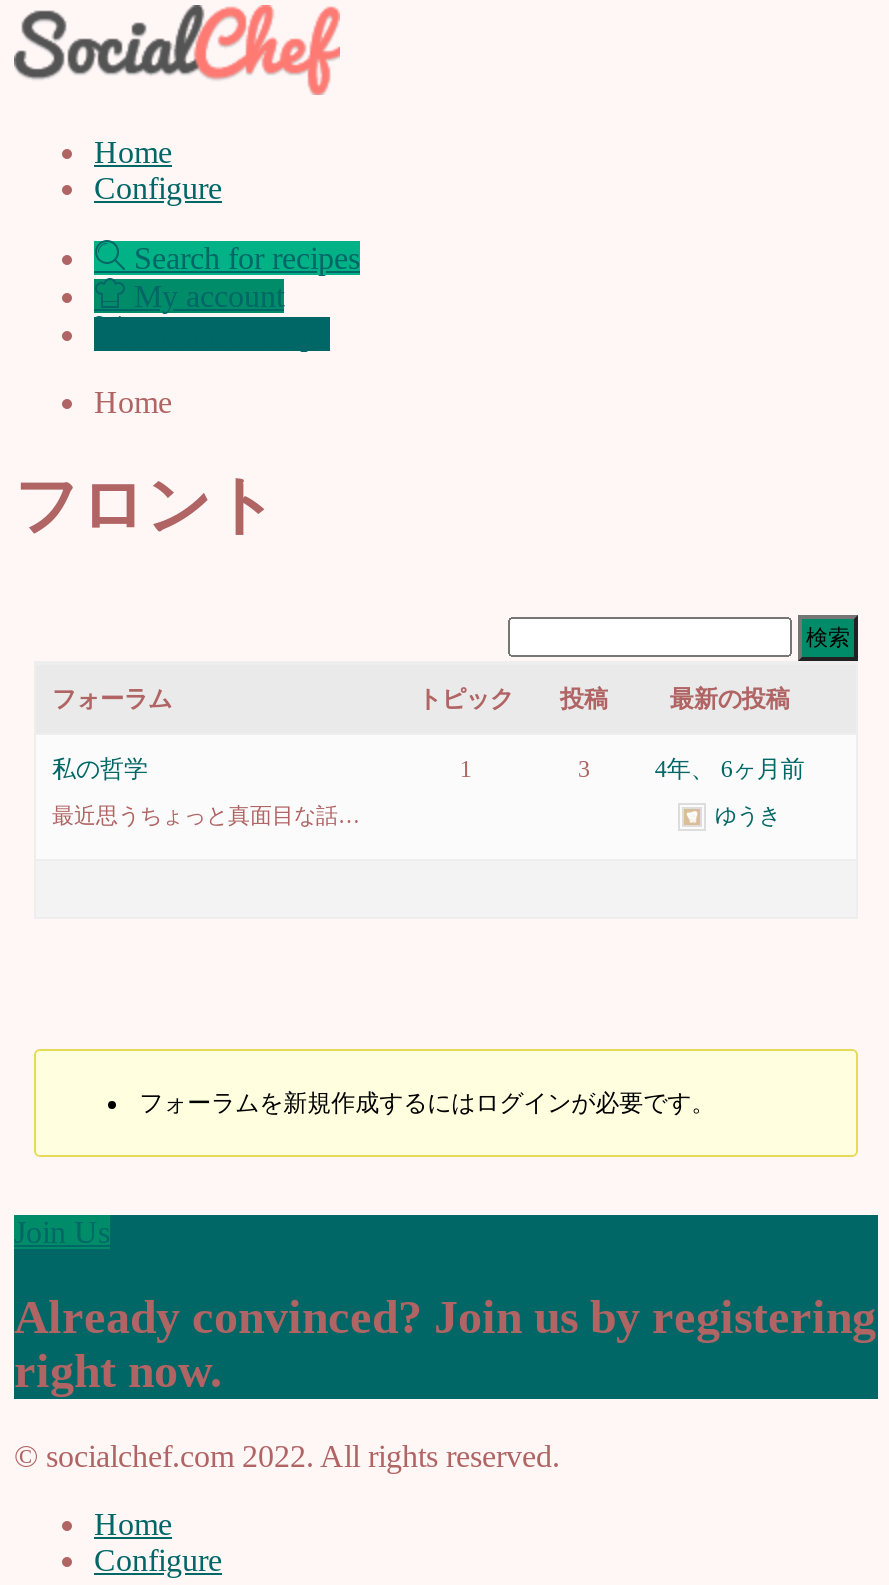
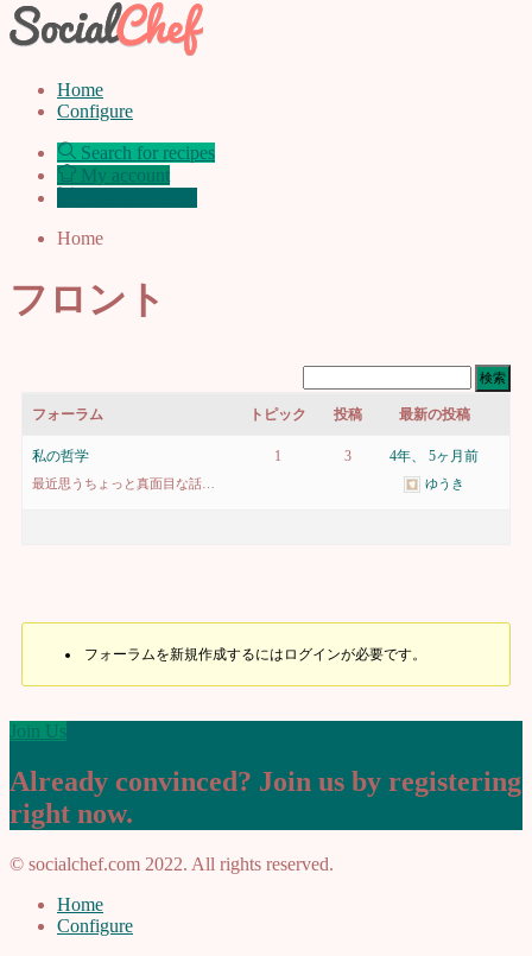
- 4年、 6ヶ月前
+ 4年、 5ヶ月前
